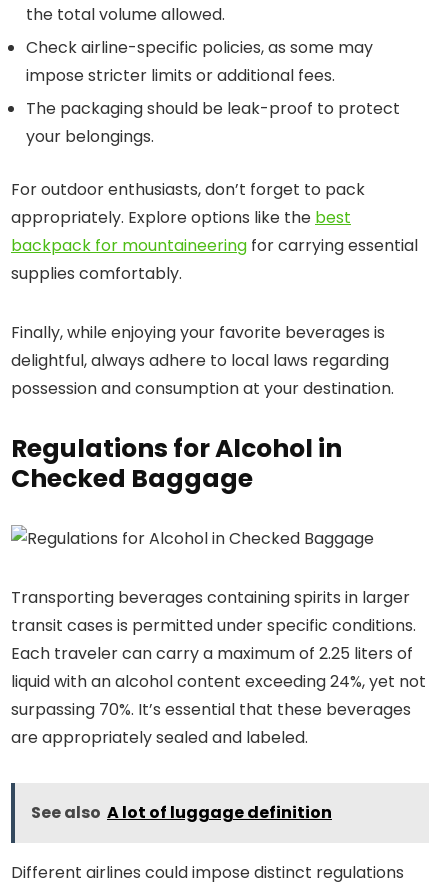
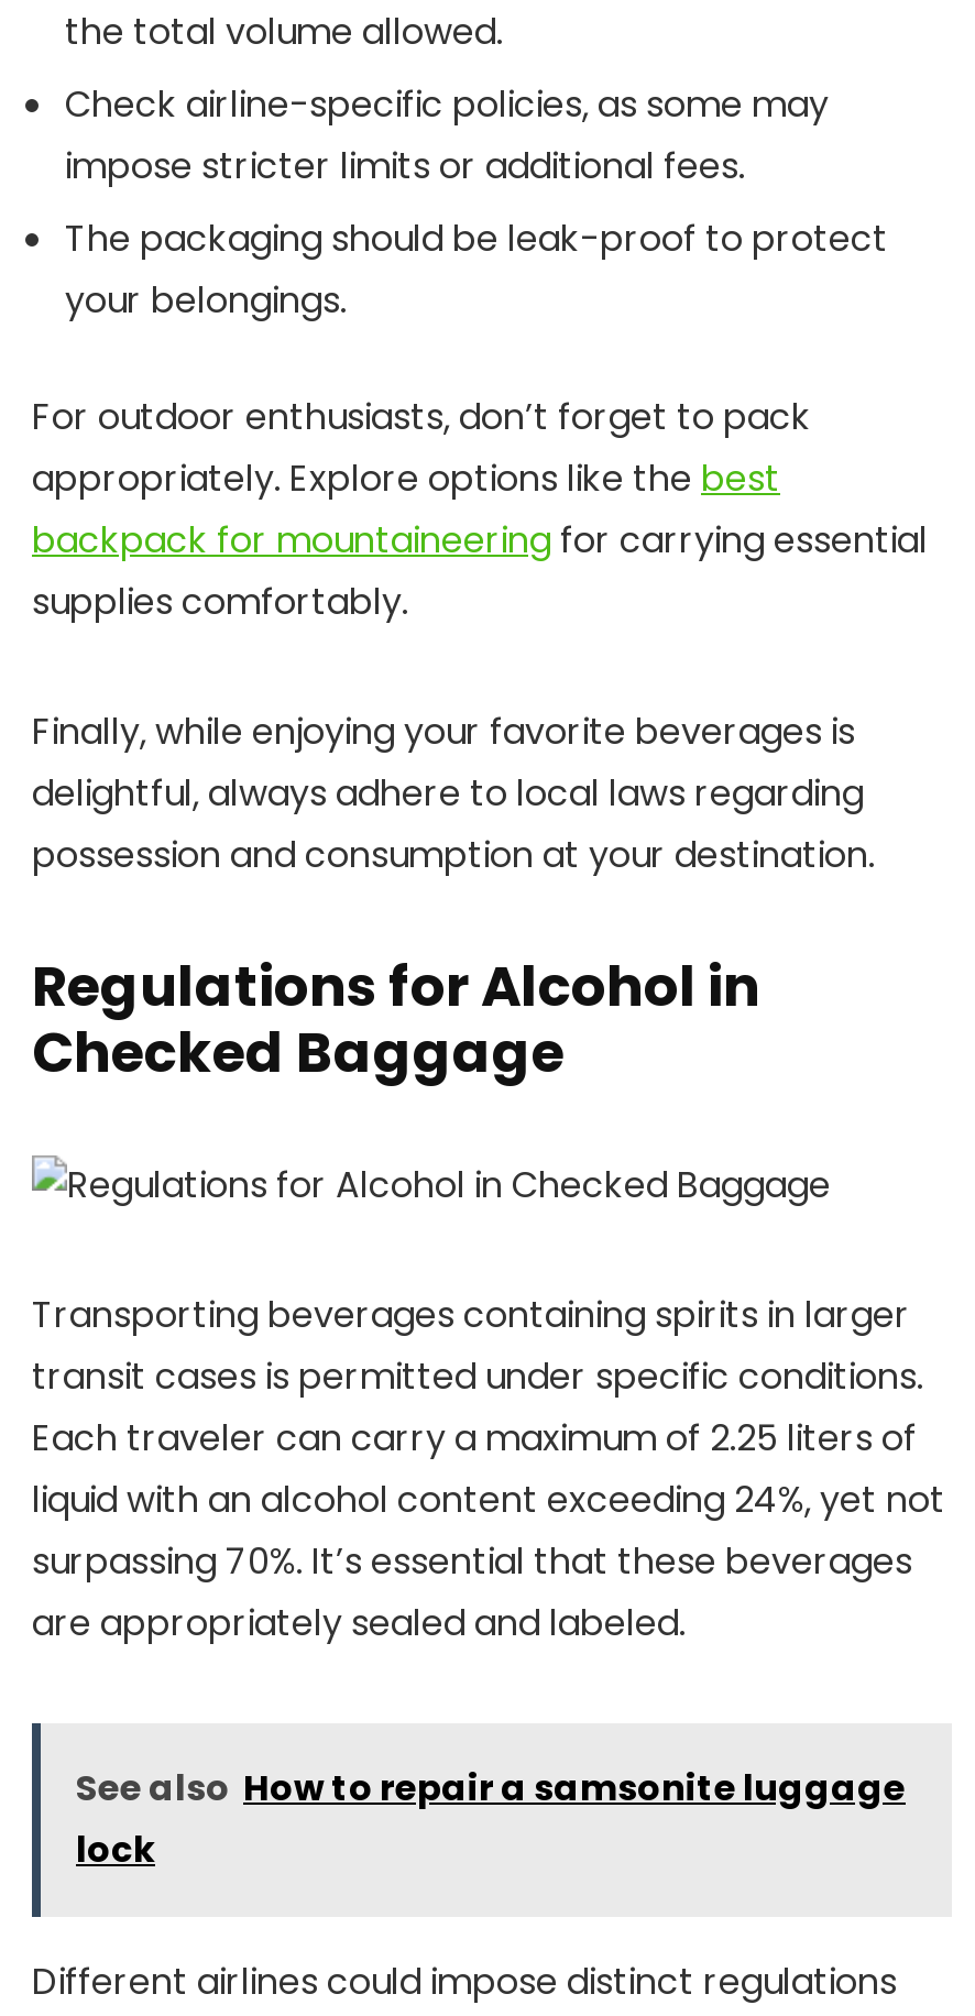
- See also A lot of luggage definition
+ See also How to repair a samsonite luggage
+ lock
